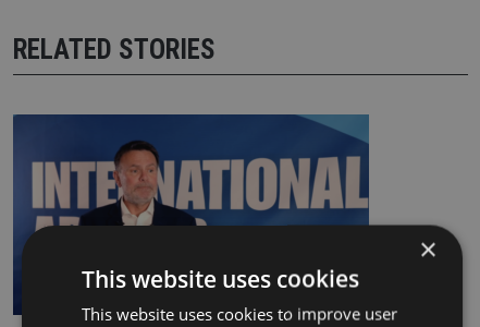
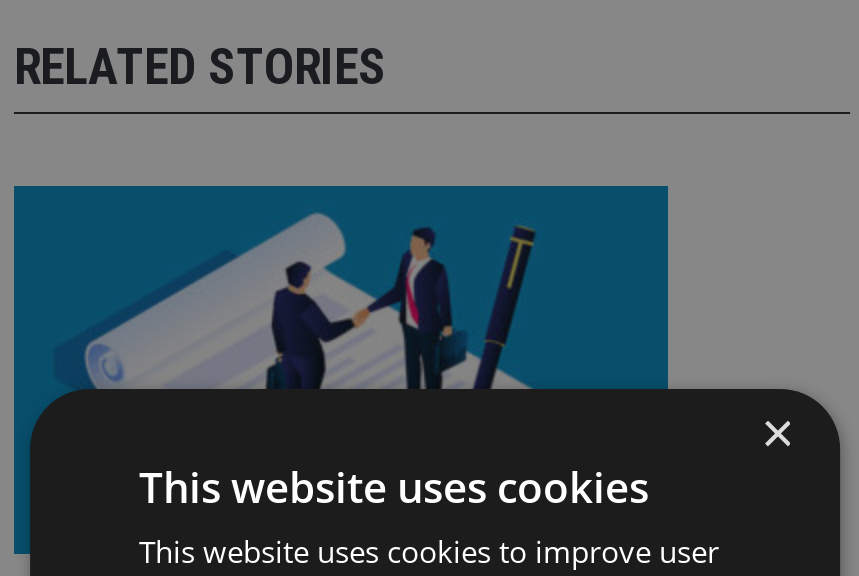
- [image]
+ [image]
